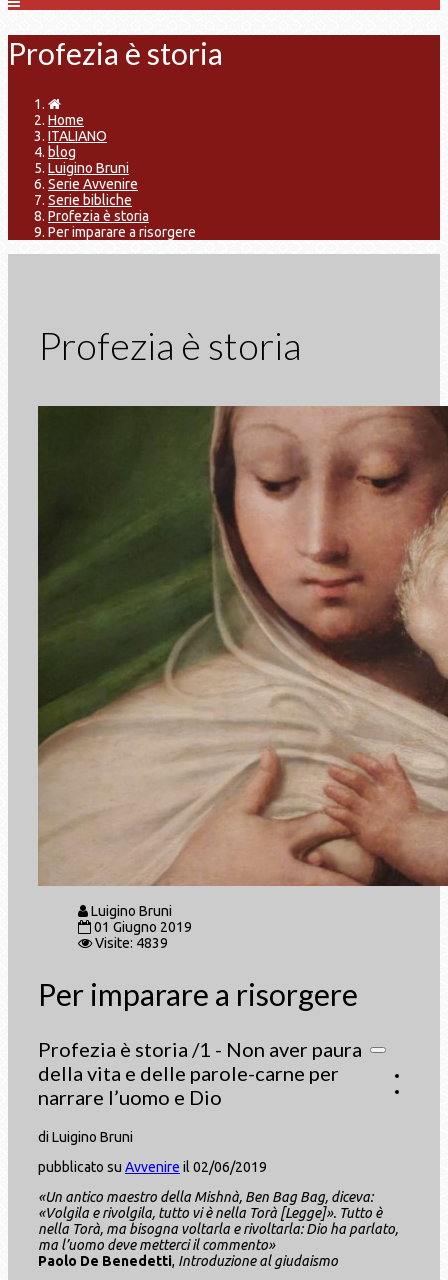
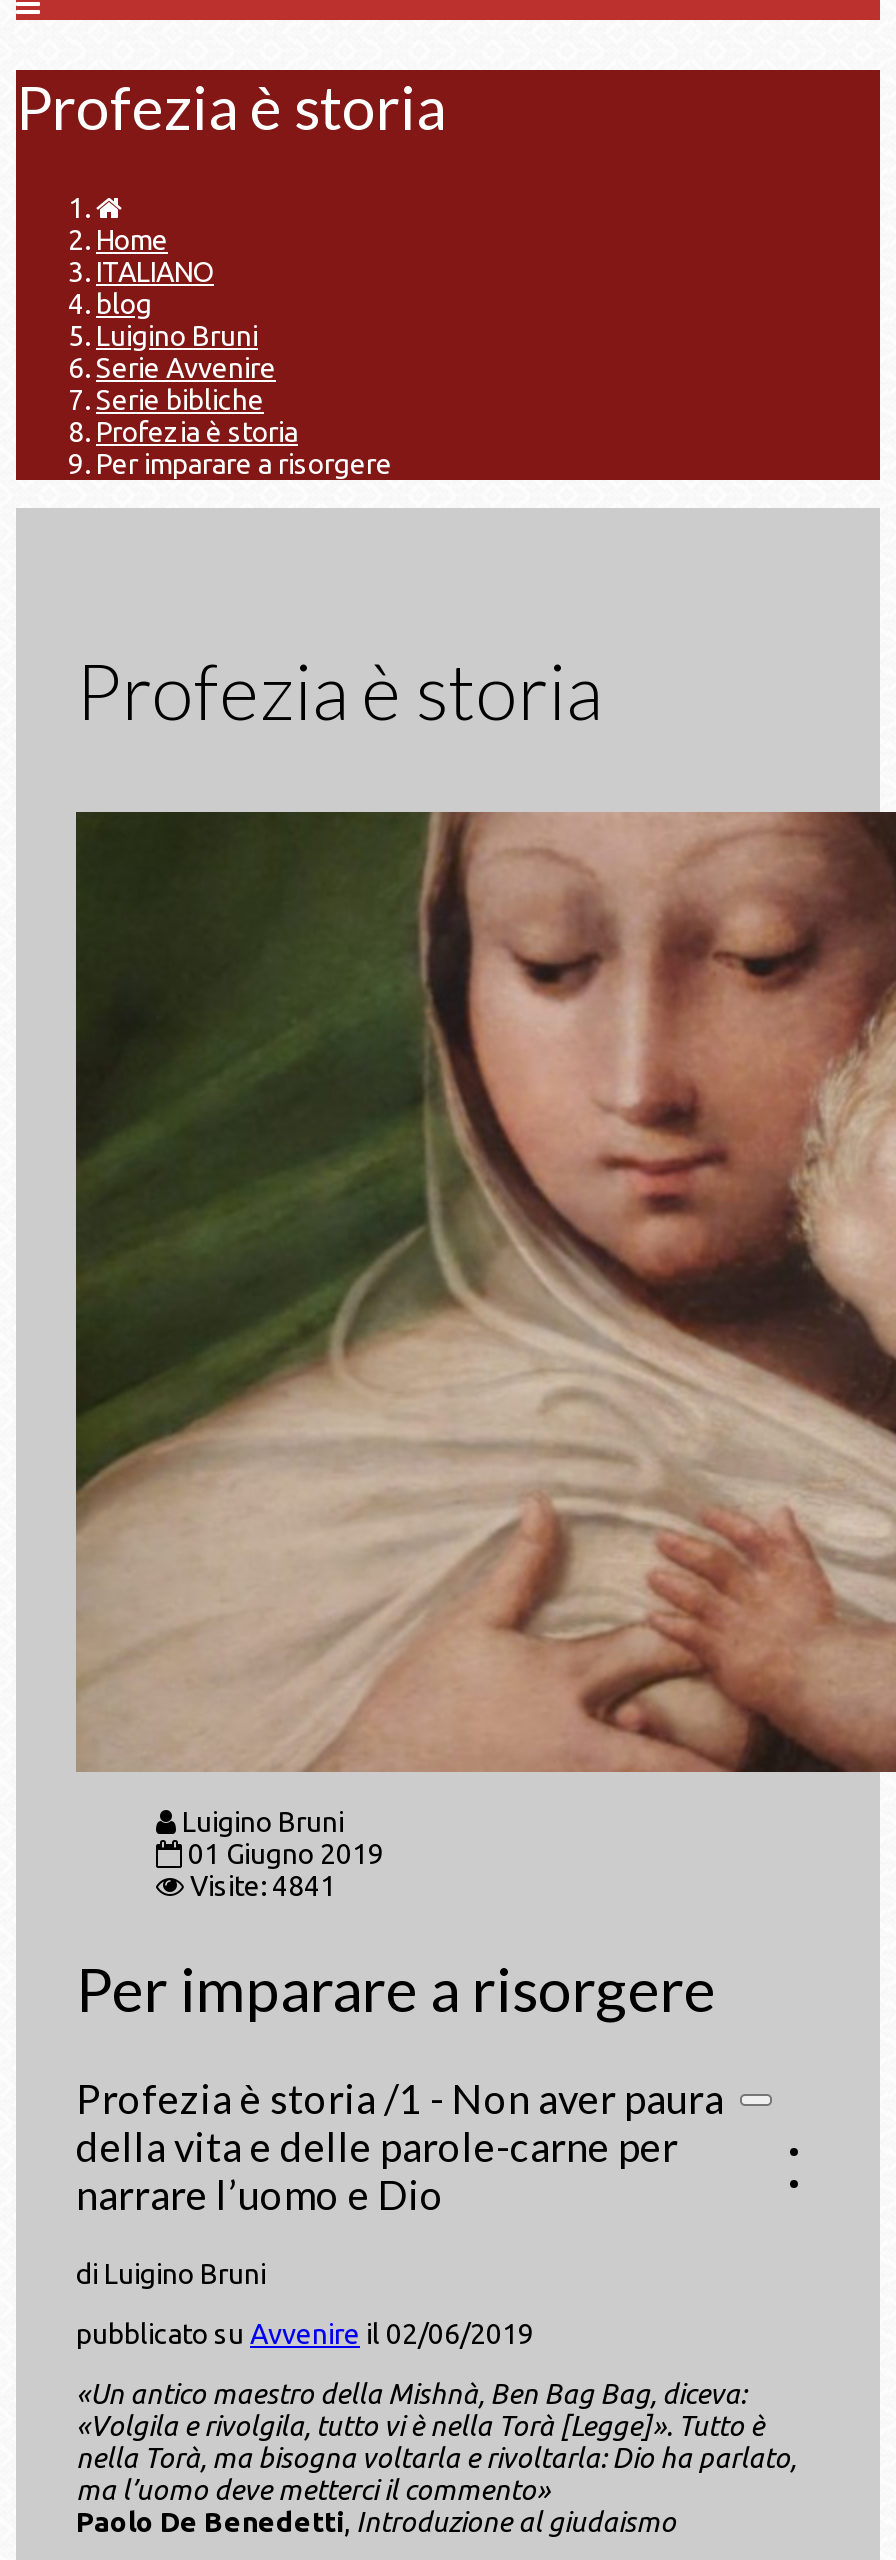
- Visite: 4839
+ Visite: 4841
